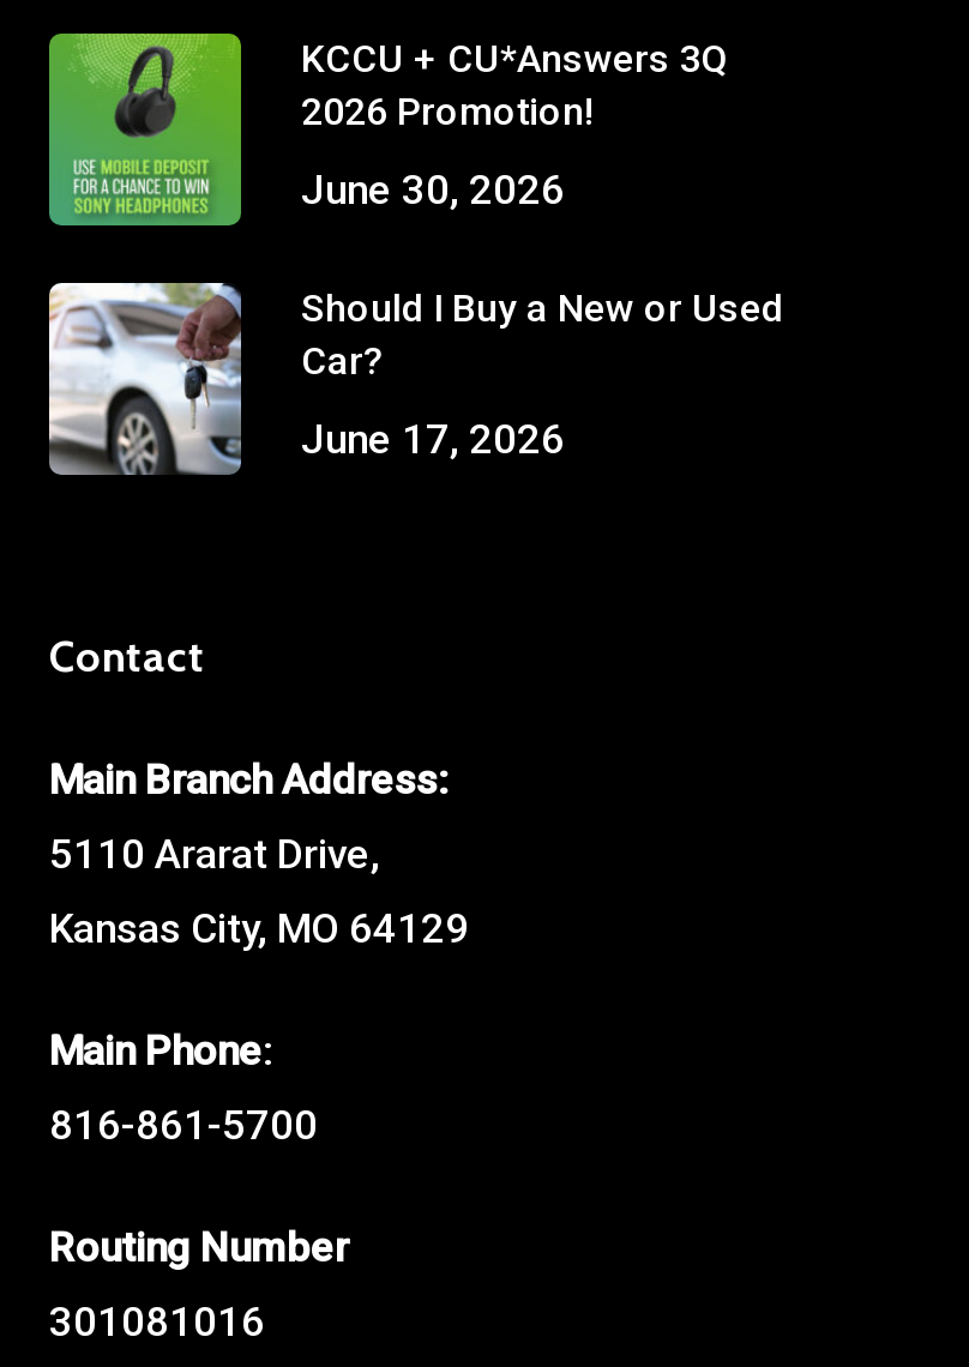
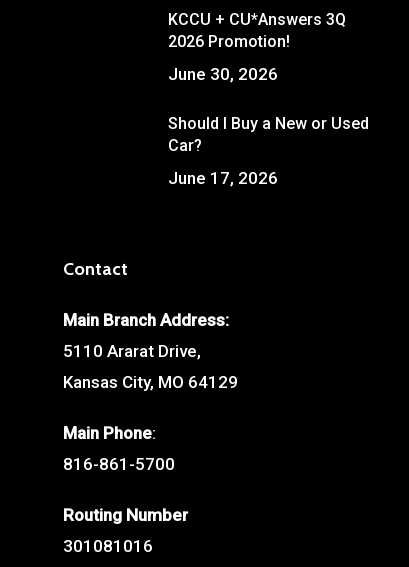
- [image]

- [image]
